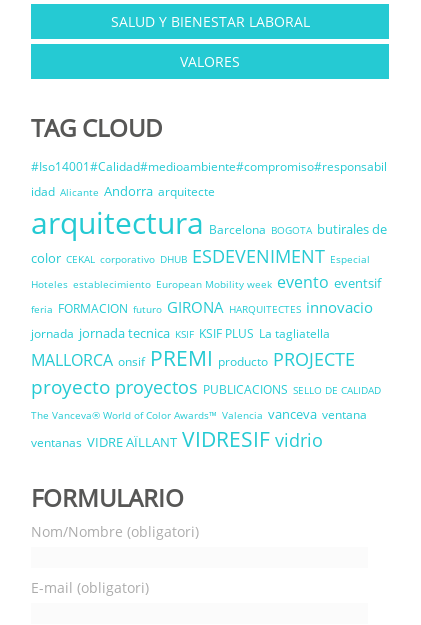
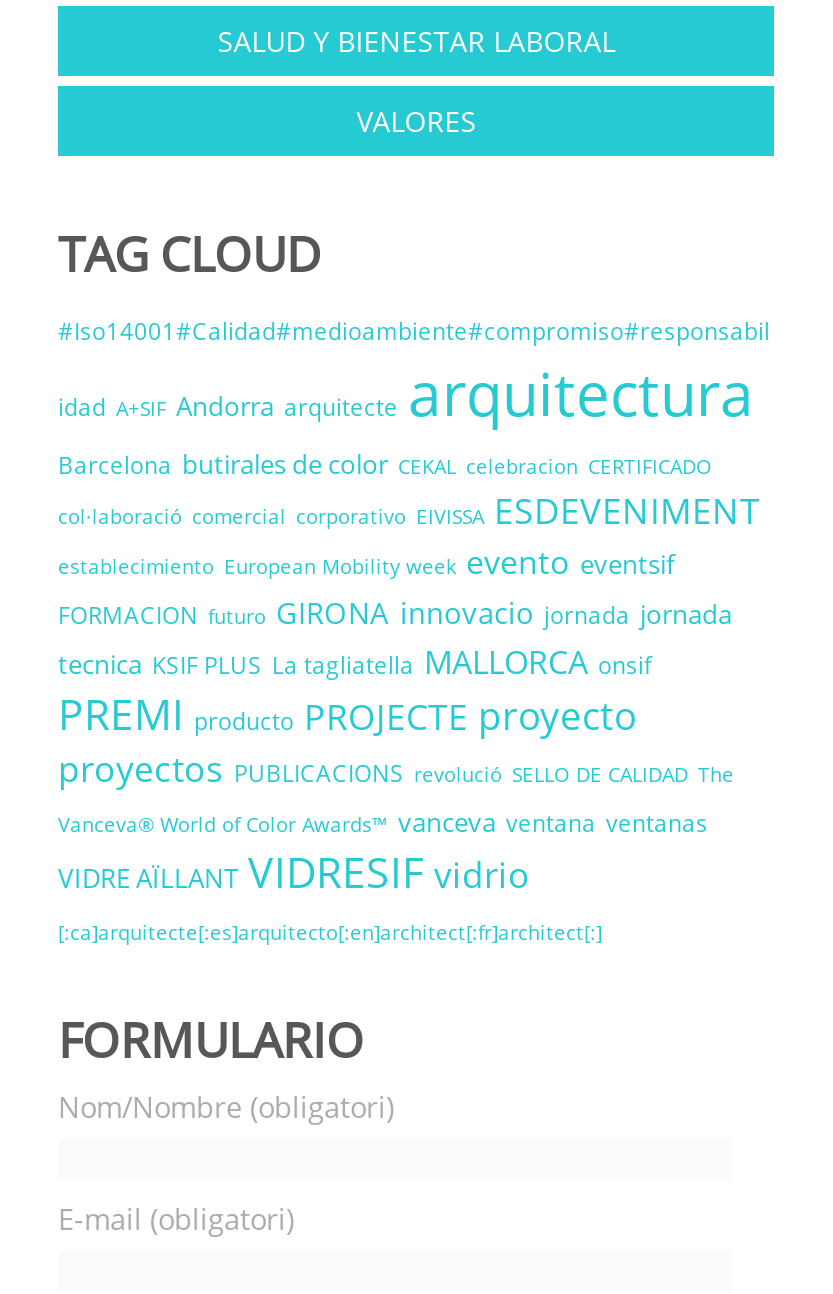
- idad Alicante Andorra arquitecte
- arquitectura Barcelona BOGOTA butirales de
- color CEKAL corporativo DHUB ESDEVENIMENT Especial
- Hoteles establecimiento European Mobility week evento eventsif
- feria FORMACION futuro GIRONA HARQUITECTES innovacio
- jornada jornada tecnica KSIF KSIF PLUS La tagliatella
- MALLORCA onsif PREMI producto PROJECTE
- proyecto proyectos PUBLICACIONS SELLO DE CALIDAD
- The Vanceva® World of Color Awards™ Valencia vanceva ventana
- ventanas VIDRE AÏLLANT VIDRESIF vidrio
+ idad A+SIF Andorra arquitecte arquitectura
+ Barcelona butirales de color CEKAL celebracion CERTIFICADO
+ col·laboració comercial corporativo EIVISSA ESDEVENIMENT
+ establecimiento European Mobility week evento eventsif
+ FORMACION futuro GIRONA innovacio jornada jornada
+ tecnica KSIF PLUS La tagliatella MALLORCA onsif
+ PREMI producto PROJECTE proyecto
+ proyectos PUBLICACIONS revolució SELLO DE CALIDAD The
+ Vanceva® World of Color Awards™ vanceva ventana ventanas
+ VIDRE AÏLLANT VIDRESIF vidrio
+ [:ca]arquitecte[:es]arquitecto[:en]architect[:fr]architect[:]
